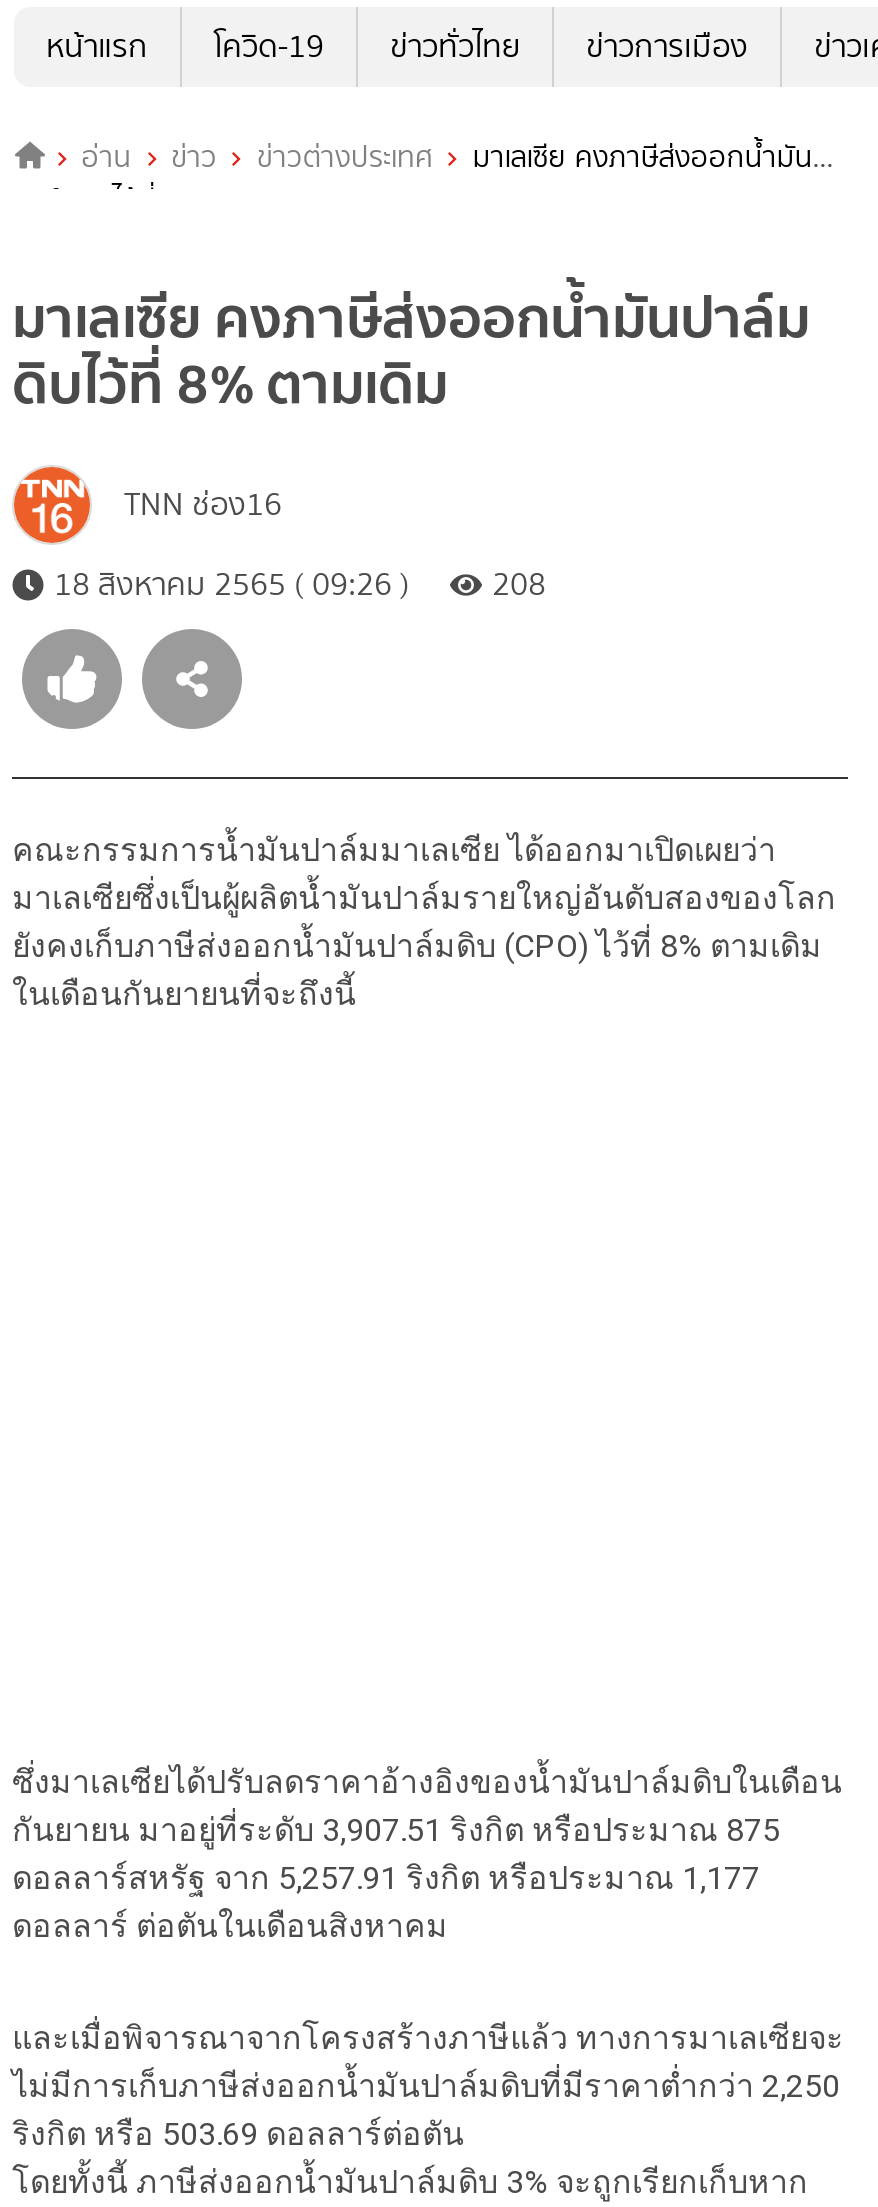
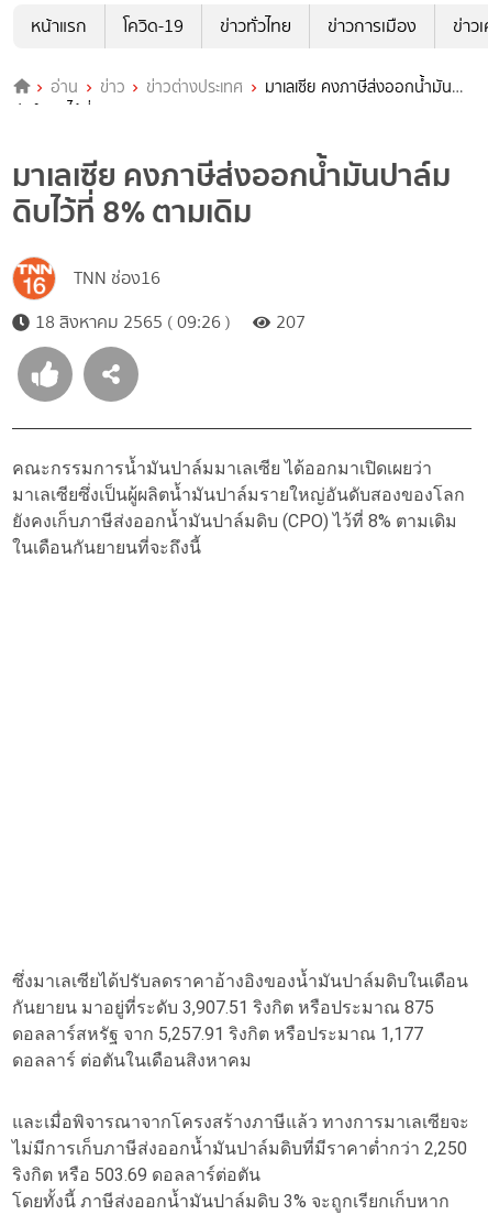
- 18 สิงหาคม 2565 ( 09:26 ) 208
+ 18 สิงหาคม 2565 ( 09:26 ) 207
